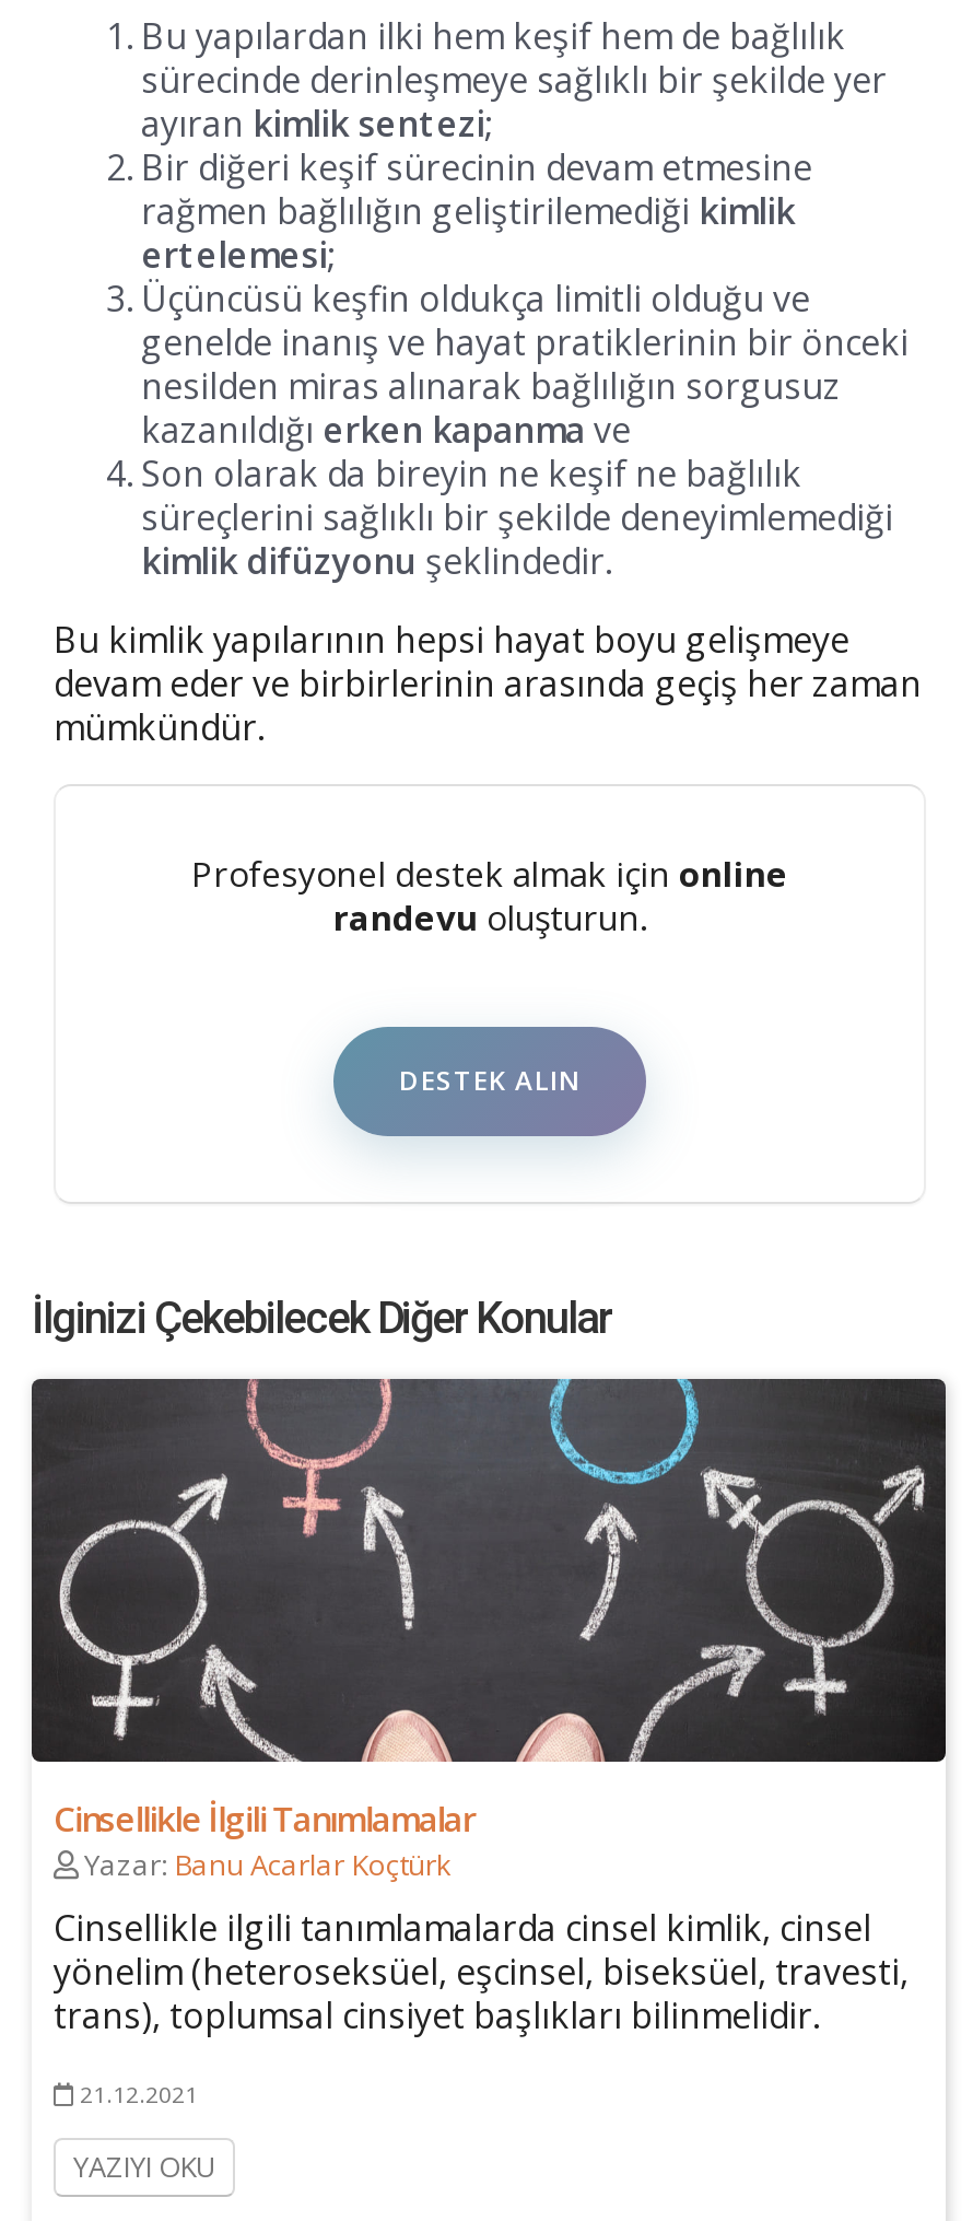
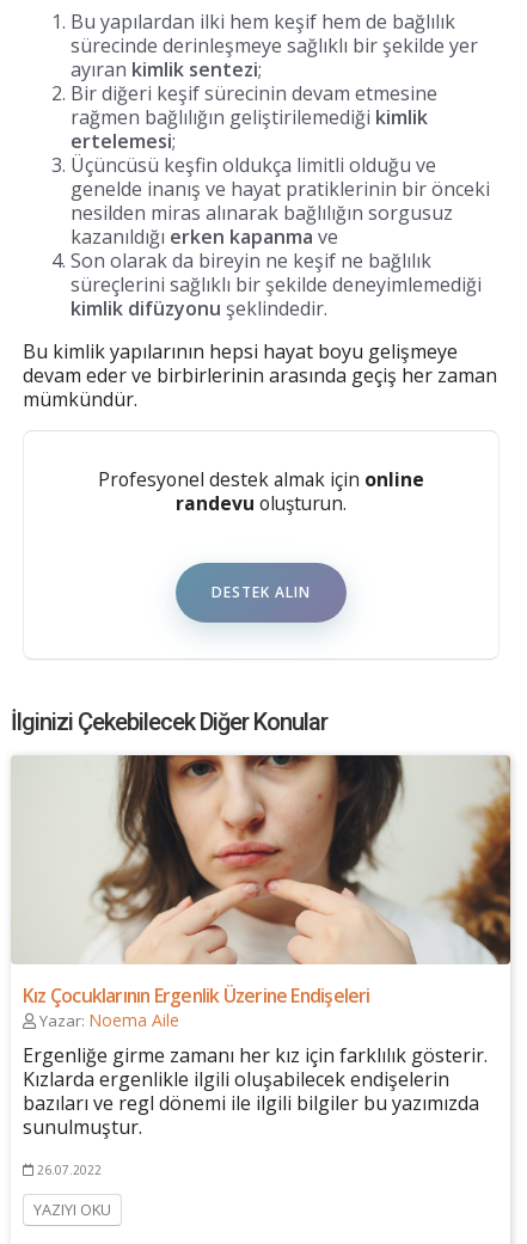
- [image]
- Cinsellikle İlgili Tanımlamalar
- Yazar: Banu Acarlar Koçtürk
- Cinsellikle ilgili tanımlamalarda cinsel kimlik, cinsel
- yönelim (heteroseksüel, eşcinsel, biseksüel, travesti,
- trans), toplumsal cinsiyet başlıkları bilinmelidir.
+ [image]
+ Kız Çocuklarının Ergenlik Üzerine Endişeleri
+ Yazar: Noema Aile
+ Ergenliğe girme zamanı her kız için farklılık gösterir.
+ Kızlarda ergenlikle ilgili oluşabilecek endişelerin
+ bazıları ve regl dönemi ile ilgili bilgiler bu yazımızda
+ sunulmuştur.

- 21.12.2021
+ 26.07.2022
